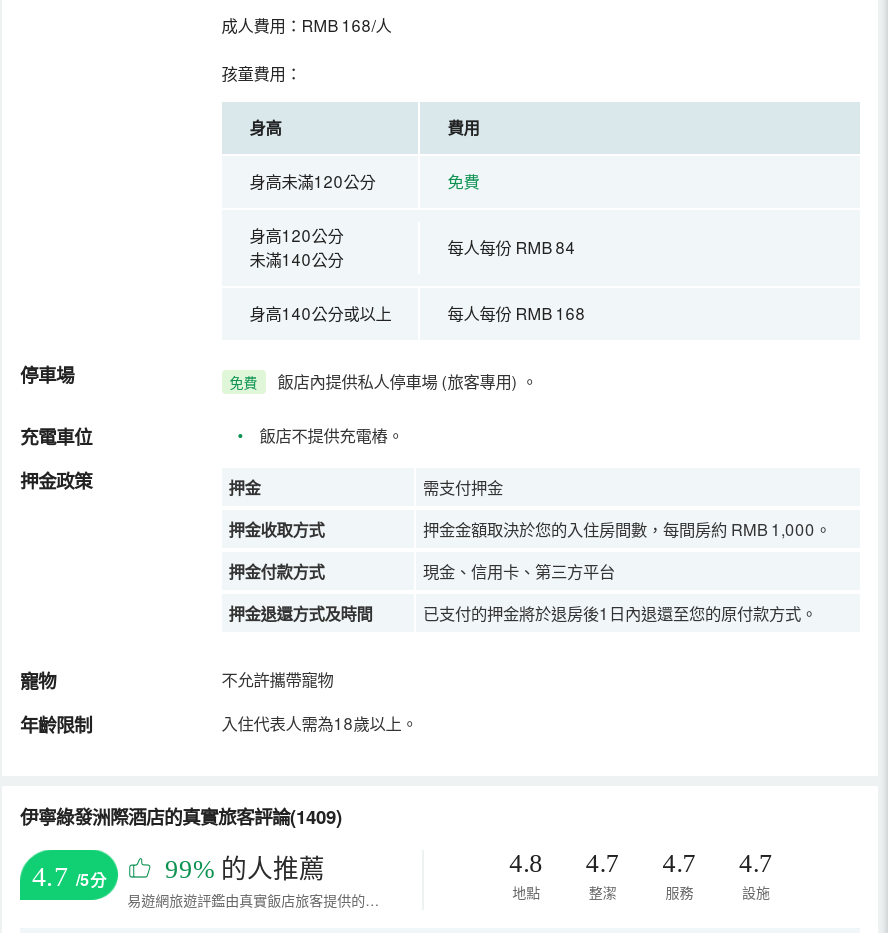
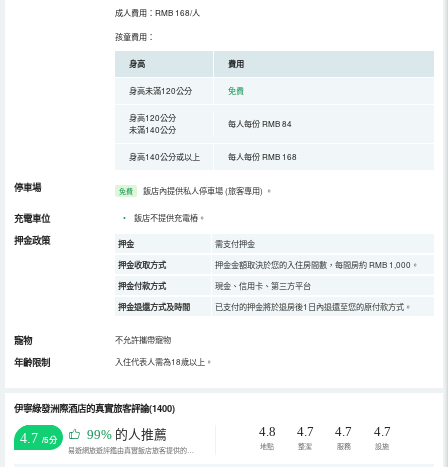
- 伊寧綠發洲際酒店的真實旅客評論(1409)
+ 伊寧綠發洲際酒店的真實旅客評論(1400)
